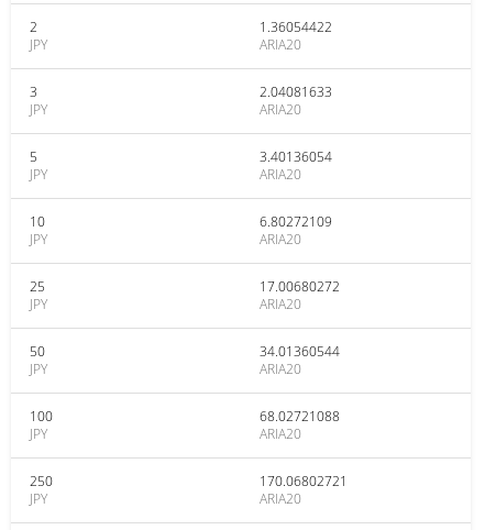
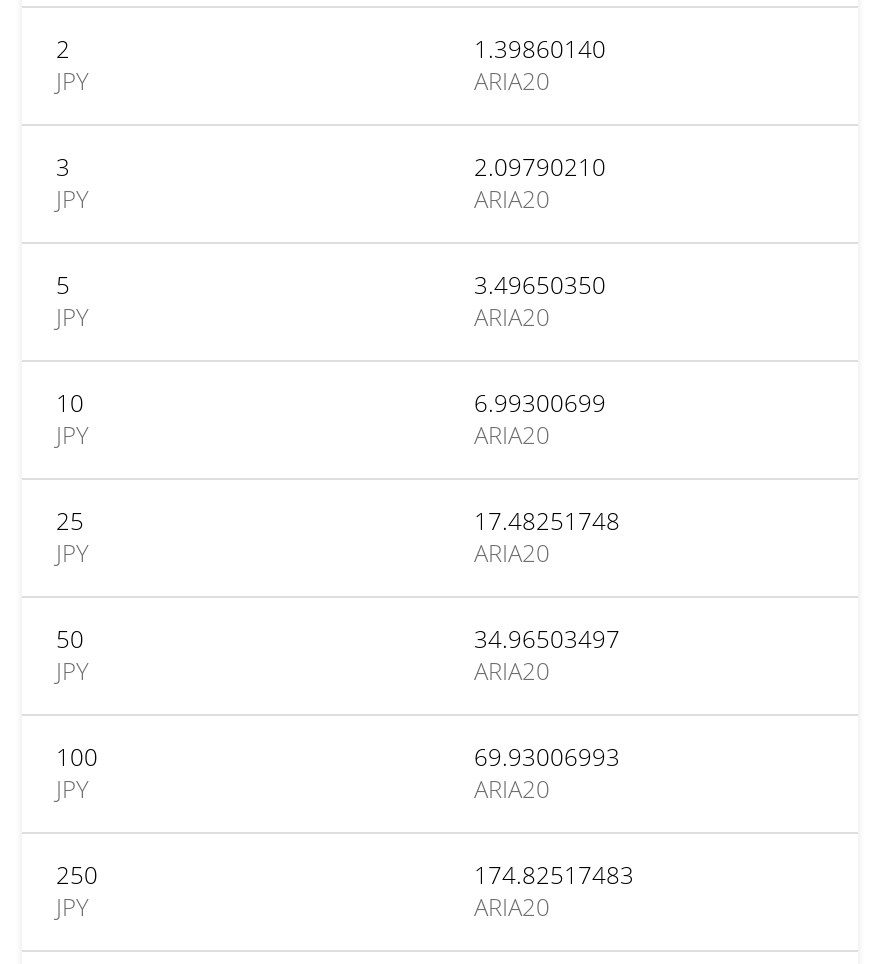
- 1.36054422
+ 1.39860140

- 2.04081633
+ 2.09790210

- 3.40136054
+ 3.49650350

- 6.80272109
+ 6.99300699

- 17.00680272
+ 17.48251748

- 34.01360544
+ 34.96503497

- 68.02721088
+ 69.93006993

- 170.06802721
+ 174.82517483
